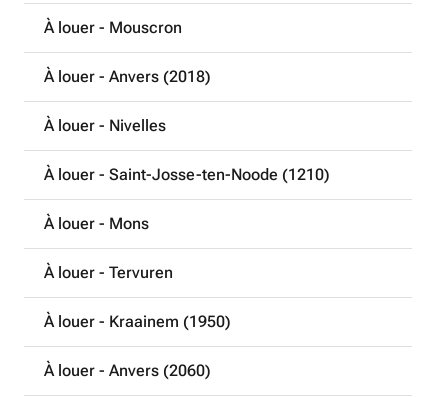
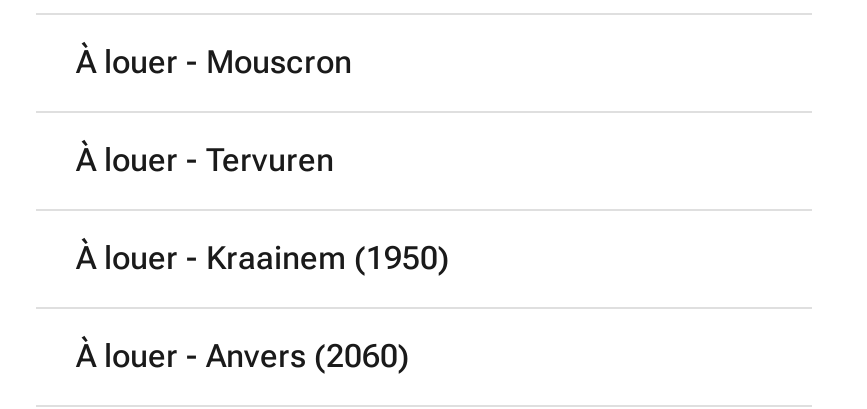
- À louer - Anvers (2018)
- À louer - Nivelles
- À louer - Saint-Josse-ten-Noode (1210)
- À louer - Mons
